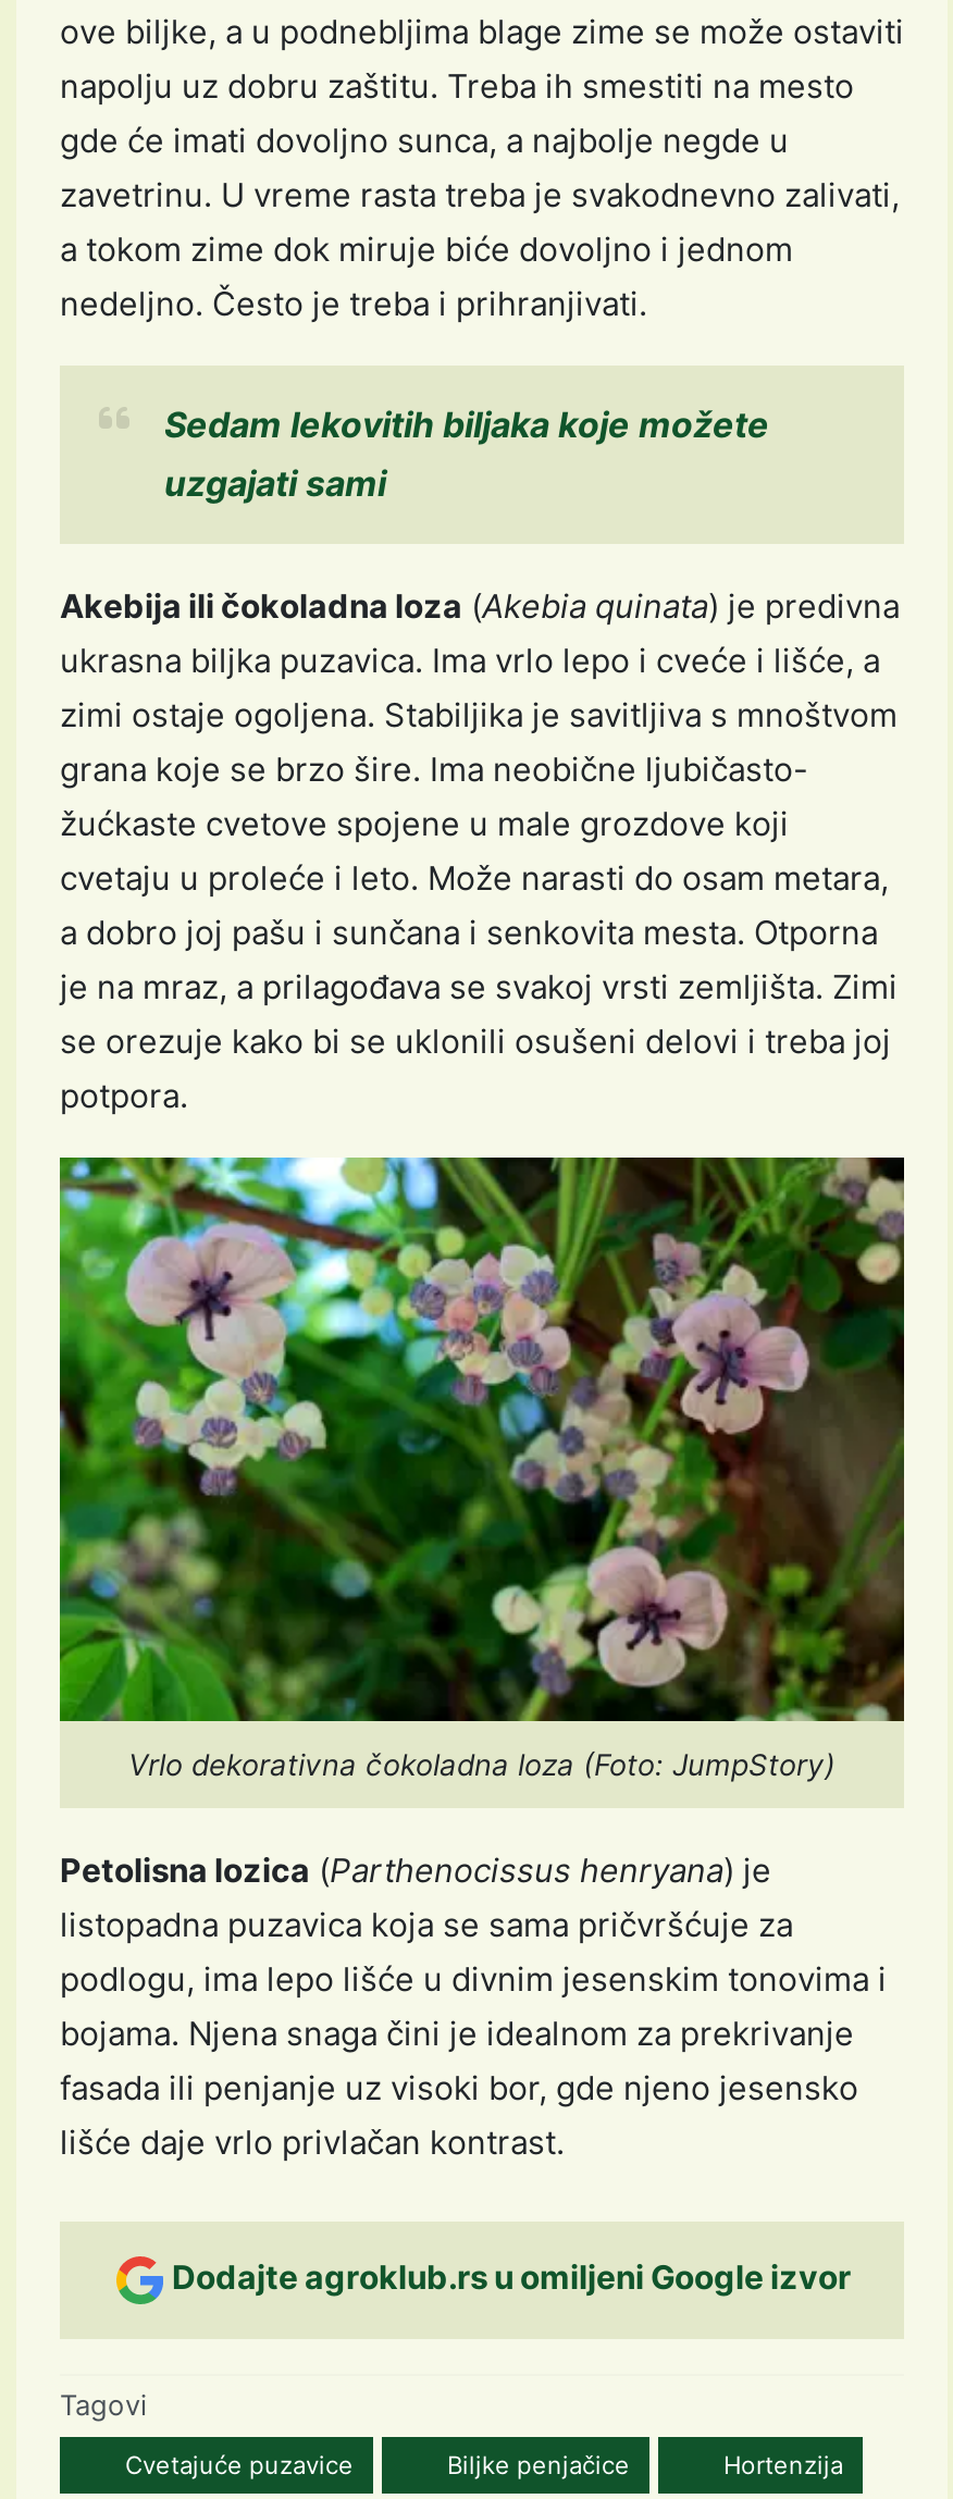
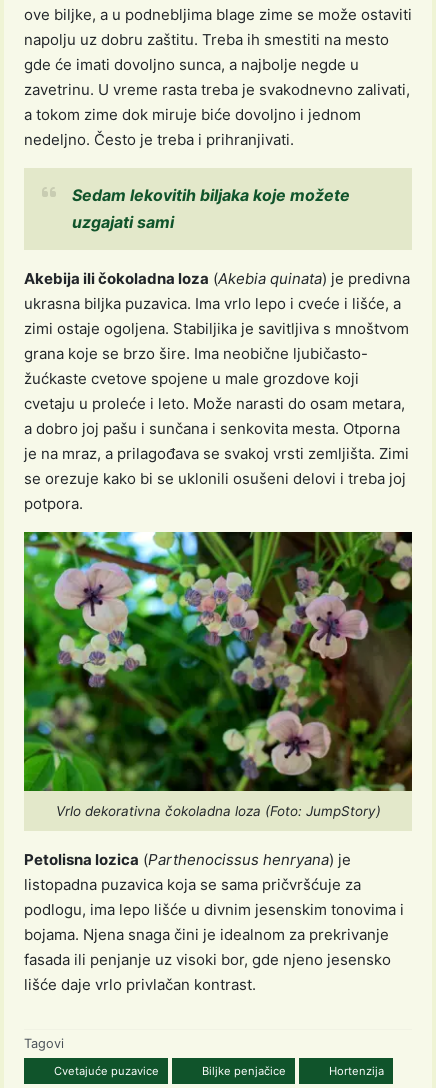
- Dodajte agroklub.rs u omiljeni Google izvor
